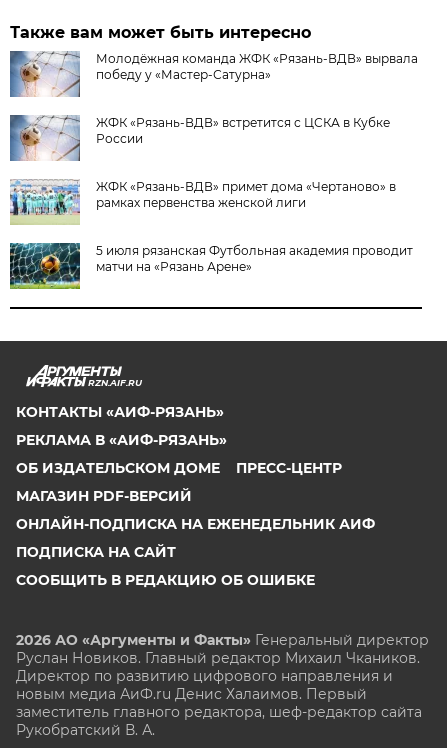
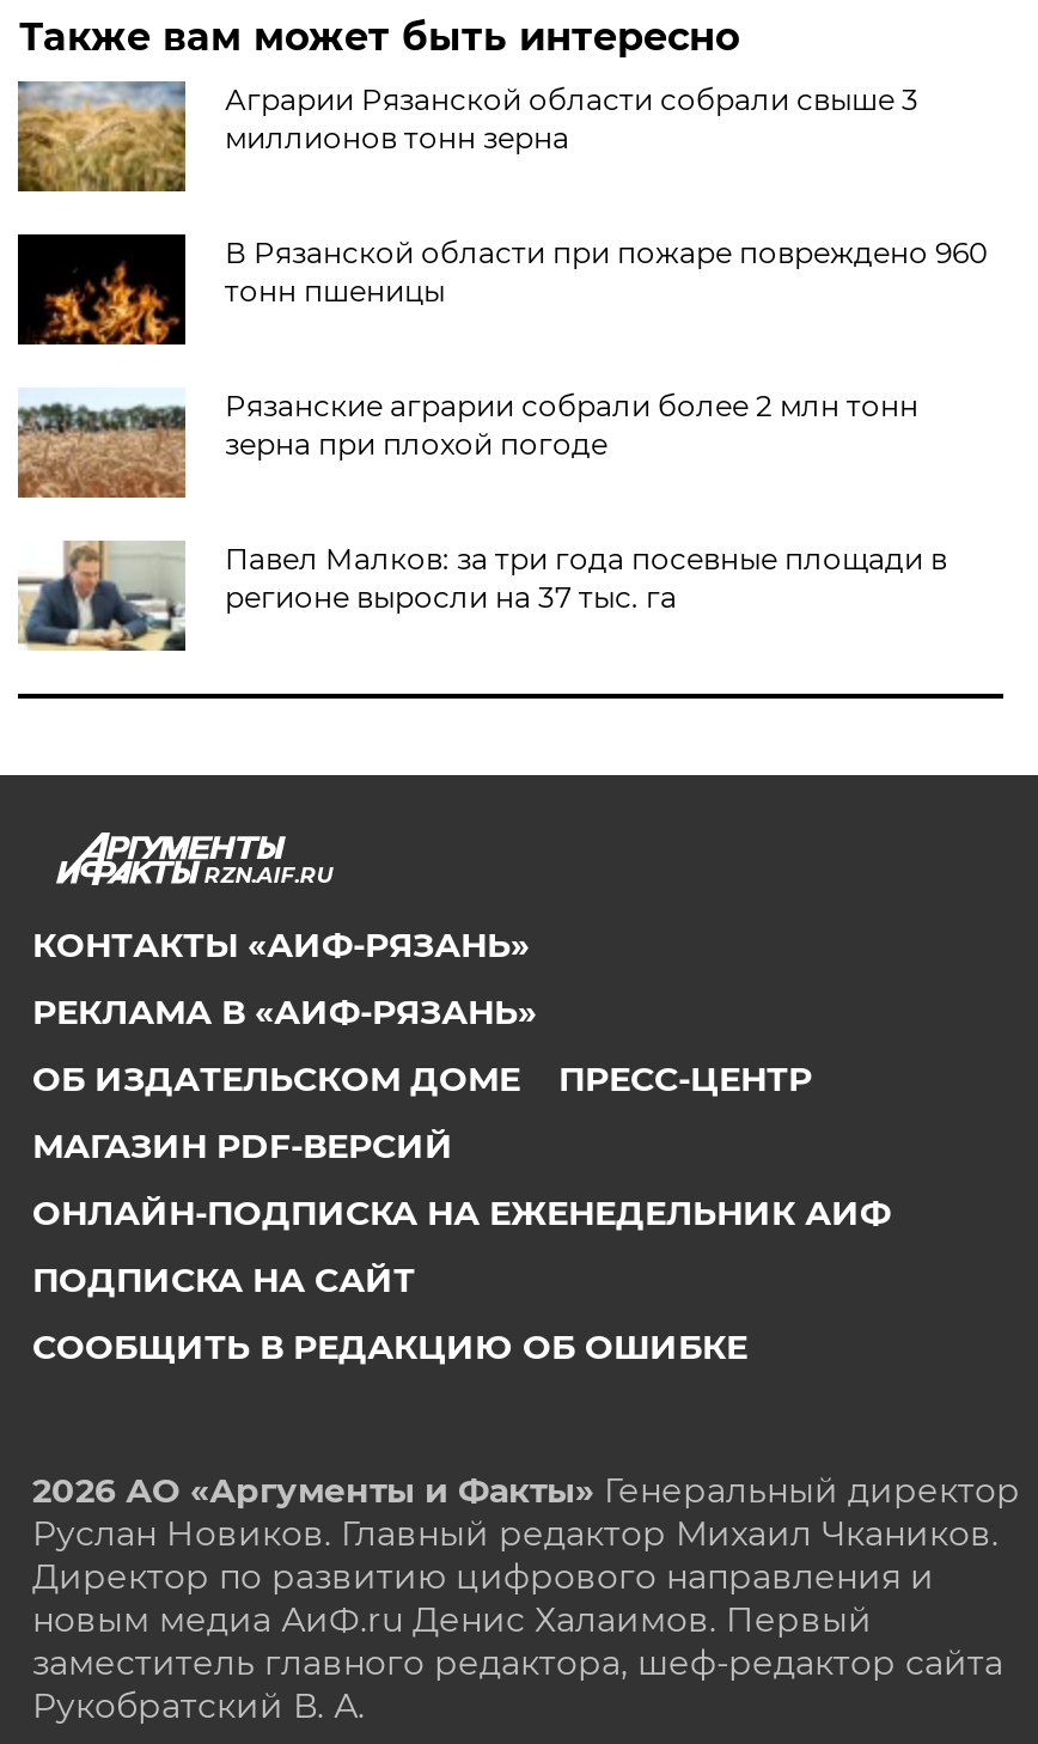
- [image]
- Молодёжная команда ЖФК «Рязань-ВДВ» вырвала
- победу у «Мастер-Сатурна»
+ [image]
+ Аграрии Рязанской области собрали свыше 3
+ миллионов тонн зерна

- [image]
- ЖФК «Рязань-ВДВ» встретится с ЦСКА в Кубке
- России
+ [image]
+ В Рязанской области при пожаре повреждено 960
+ тонн пшеницы

- [image]
- ЖФК «Рязань-ВДВ» примет дома «Чертаново» в
- рамках первенства женской лиги
+ [image]
+ Рязанские аграрии собрали более 2 млн тонн
+ зерна при плохой погоде

- [image]
- 5 июля рязанская Футбольная академия проводит
- матчи на «Рязань Арене»
+ [image]
+ Павел Малков: за три года посевные площади в
+ регионе выросли на 37 тыс. га
